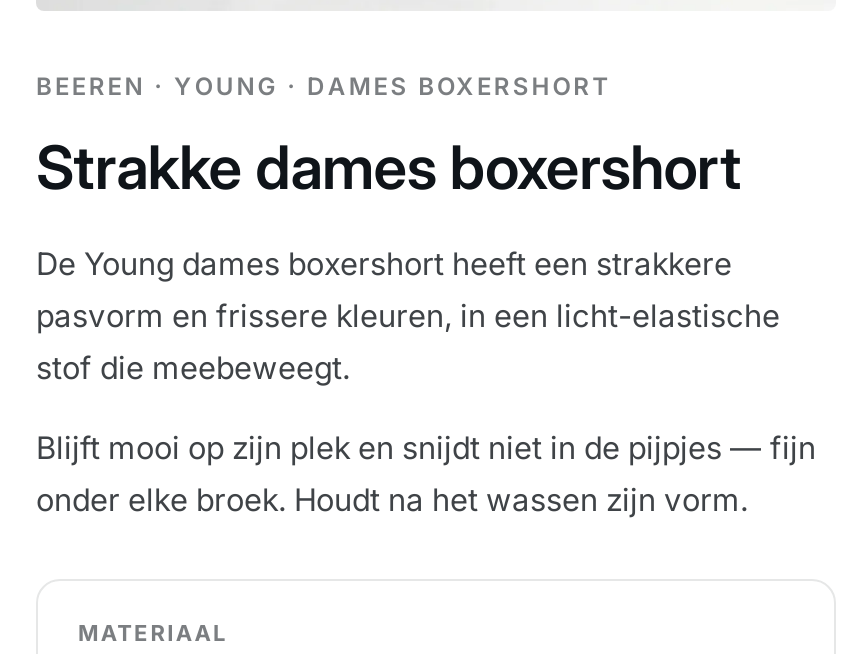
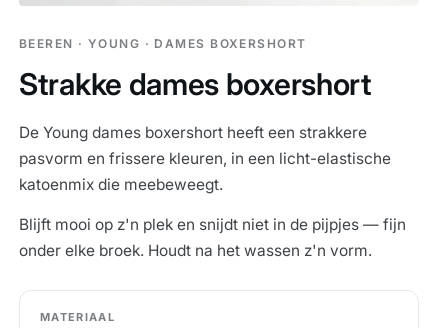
- stof die meebeweegt.
+ katoenmix die meebeweegt.

- Blijft mooi op zijn plek en snijdt niet in de pijpjes — fijn
+ Blijft mooi op z'n plek en snijdt niet in de pijpjes — fijn

- onder elke broek. Houdt na het wassen zijn vorm.
+ onder elke broek. Houdt na het wassen z'n vorm.
